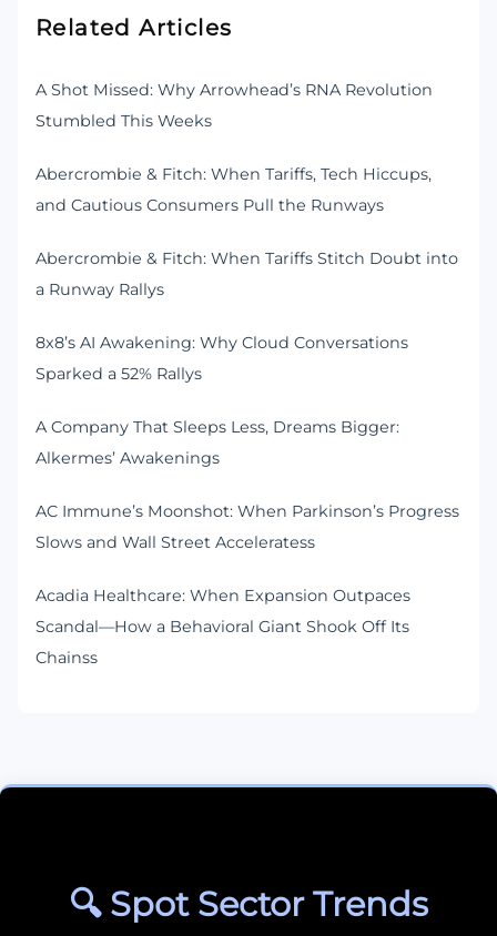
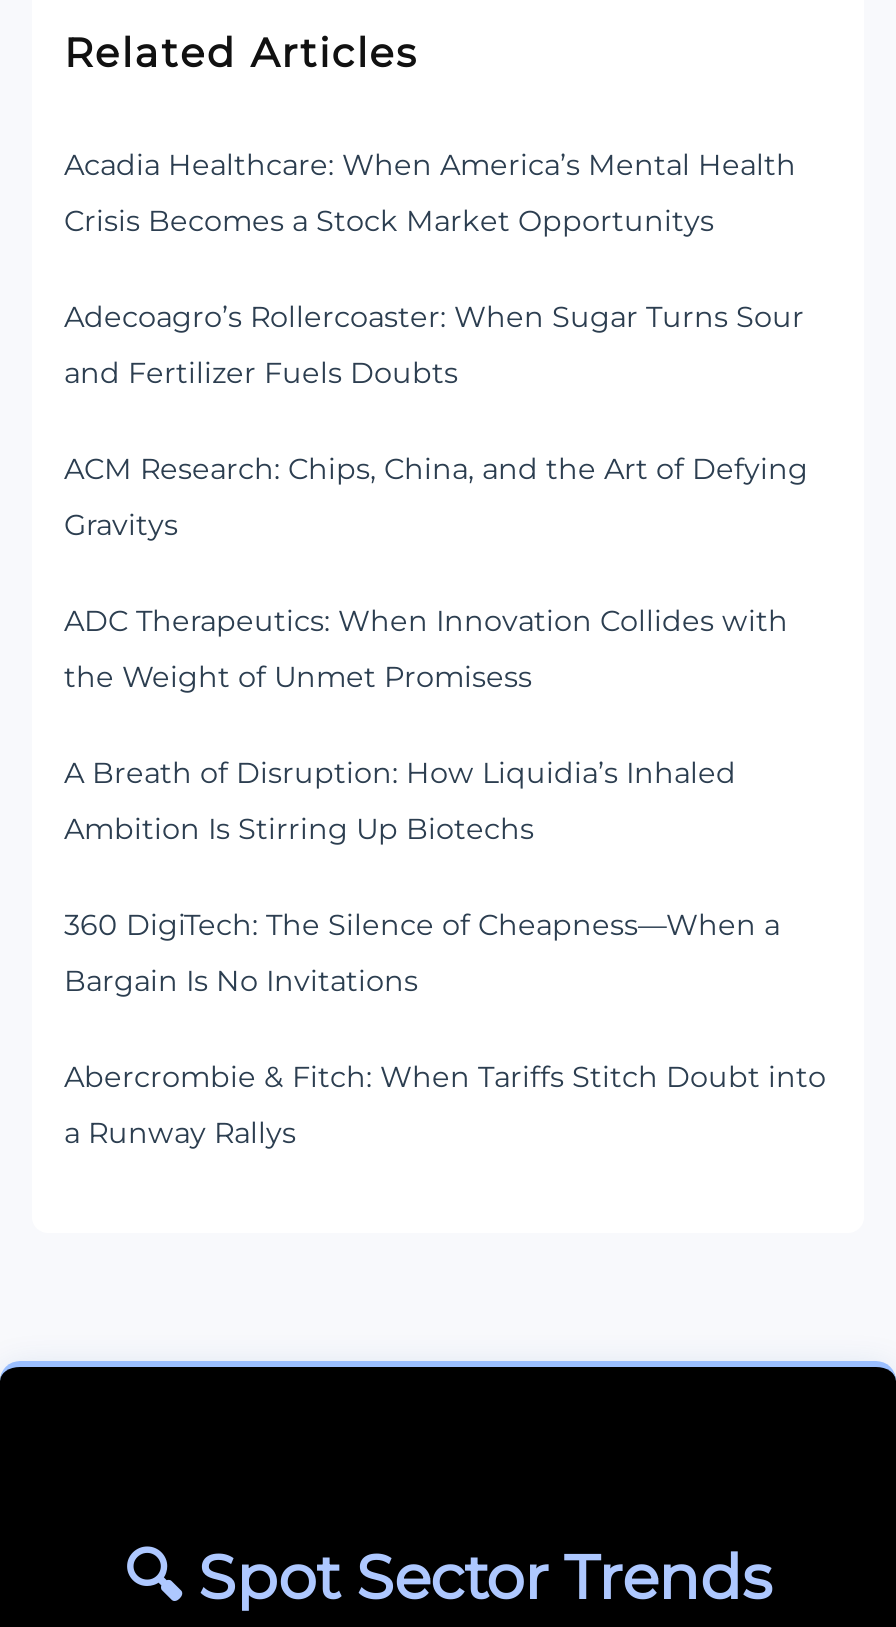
- A Shot Missed: Why Arrowhead’s RNA Revolution
- Stumbled This Weeks
- Abercrombie & Fitch: When Tariffs, Tech Hiccups,
- and Cautious Consumers Pull the Runways
+ Acadia Healthcare: When America’s Mental Health
+ Crisis Becomes a Stock Market Opportunitys
+ Adecoagro’s Rollercoaster: When Sugar Turns Sour
+ and Fertilizer Fuels Doubts
+ ACM Research: Chips, China, and the Art of Defying
+ Gravitys
+ ADC Therapeutics: When Innovation Collides with
+ the Weight of Unmet Promisess
+ A Breath of Disruption: How Liquidia’s Inhaled
+ Ambition Is Stirring Up Biotechs
+ 360 DigiTech: The Silence of Cheapness—When a
+ Bargain Is No Invitations

moved down: Abercrombie & Fitch: When Tariffs Stitch Doubt into | a Runway Rallys

- 8x8’s AI Awakening: Why Cloud Conversations
- Sparked a 52% Rallys
- A Company That Sleeps Less, Dreams Bigger:
- Alkermes’ Awakenings
- AC Immune’s Moonshot: When Parkinson’s Progress
- Slows and Wall Street Acceleratess
- Acadia Healthcare: When Expansion Outpaces
- Scandal—How a Behavioral Giant Shook Off Its
- Chainss
